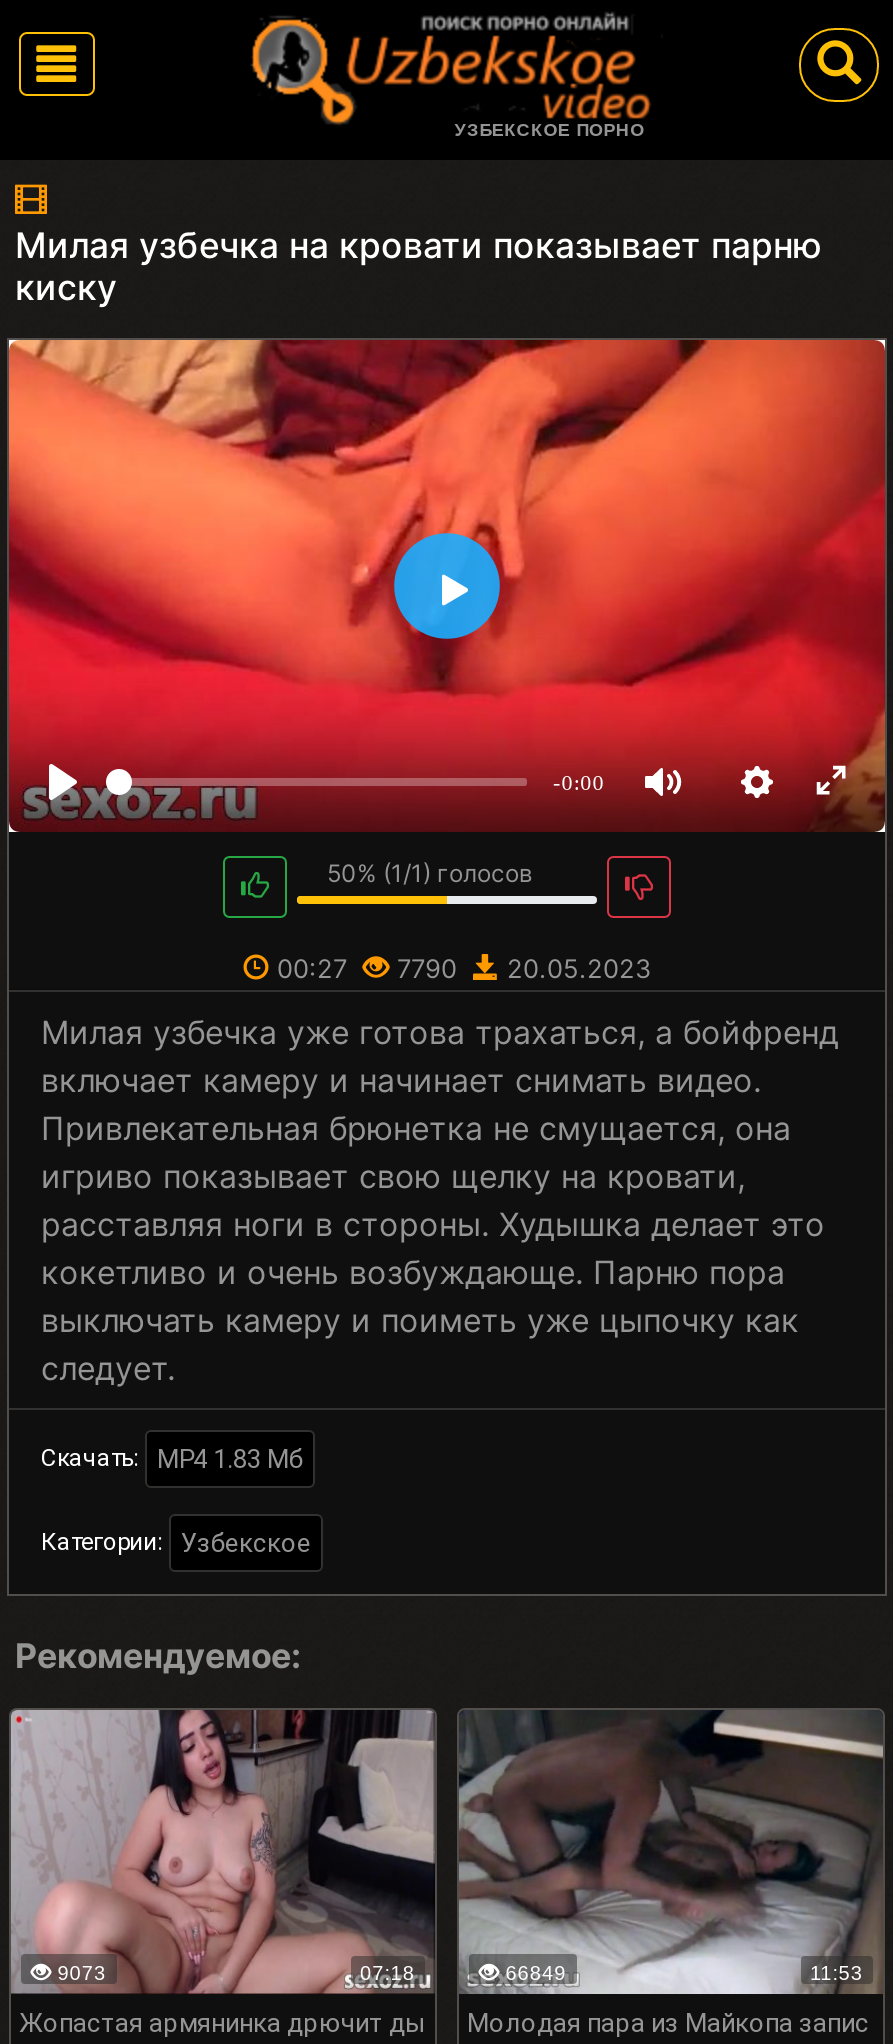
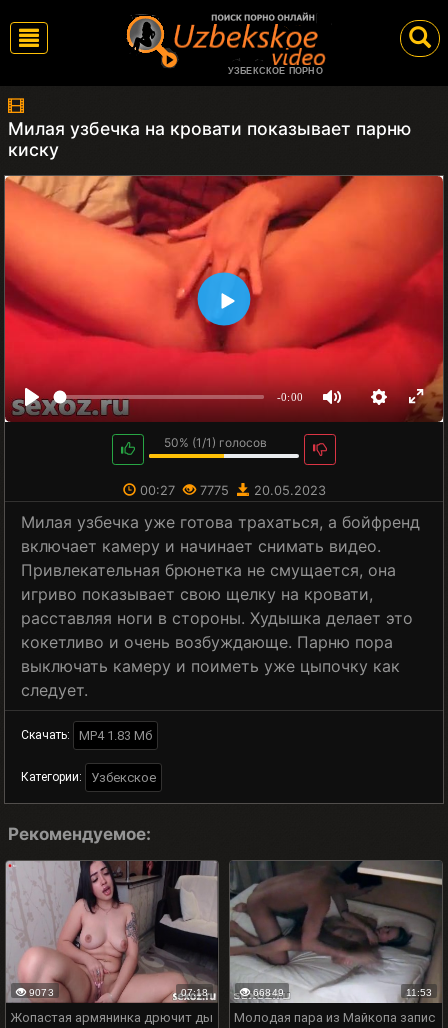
- 00:27 7790 20.05.2023
+ 00:27 7775 20.05.2023
